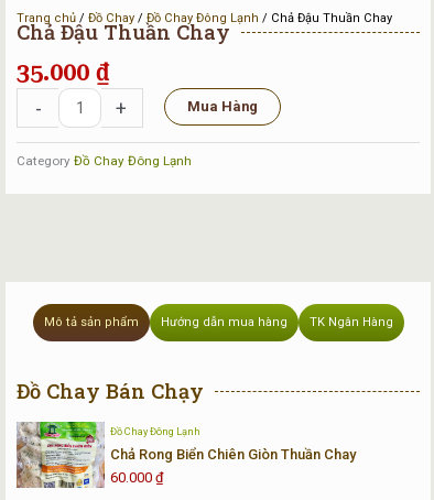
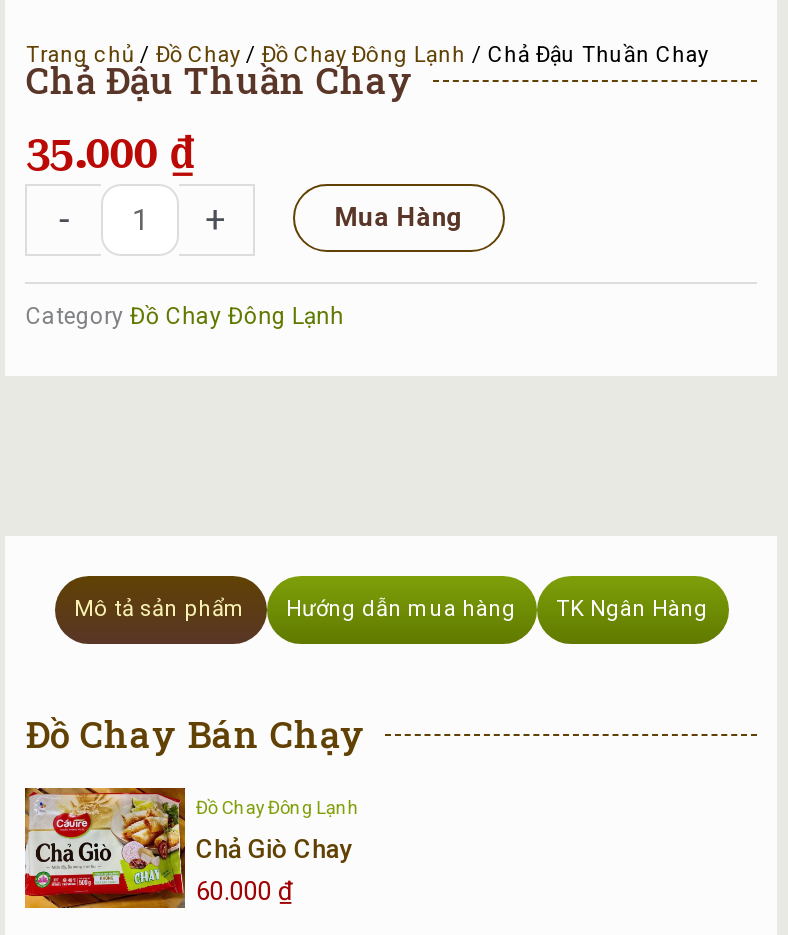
- [image]
- Chả Rong Biển Chiên Giòn Thuần Chay
+ [image]
+ Chả Giò Chay
